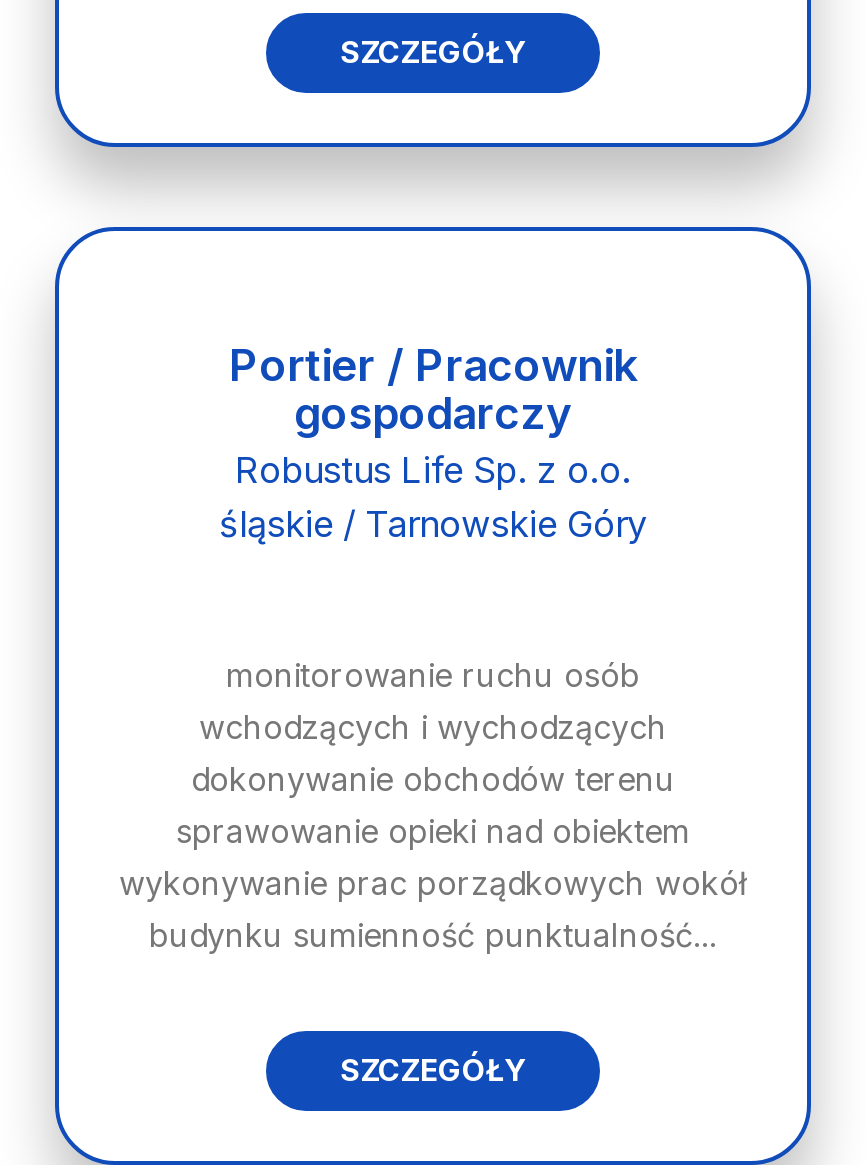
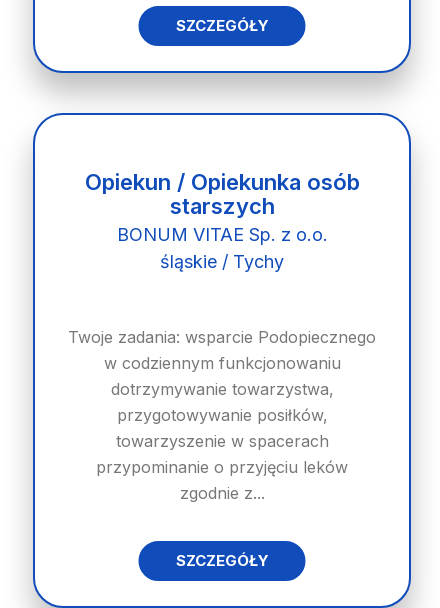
- Portier / Pracownik
- gospodarczy
- Robustus Life Sp. z o.o.
- śląskie / Tarnowskie Góry
+ Opiekun / Opiekunka osób
+ starszych
+ BONUM VITAE Sp. z o.o.
+ śląskie / Tychy

- monitorowanie ruchu osób
- wchodzących i wychodzących
- dokonywanie obchodów terenu
- sprawowanie opieki nad obiektem
- wykonywanie prac porządkowych wokół
- budynku sumienność punktualność...
+ Twoje zadania: wsparcie Podopiecznego
+ w codziennym funkcjonowaniu
+ dotrzymywanie towarzystwa,
+ przygotowywanie posiłków,
+ towarzyszenie w spacerach
+ przypominanie o przyjęciu leków
+ zgodnie z...
